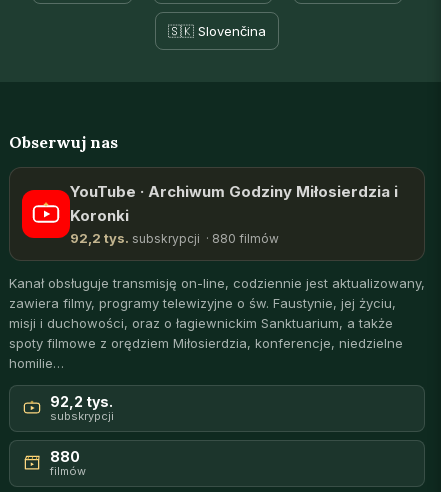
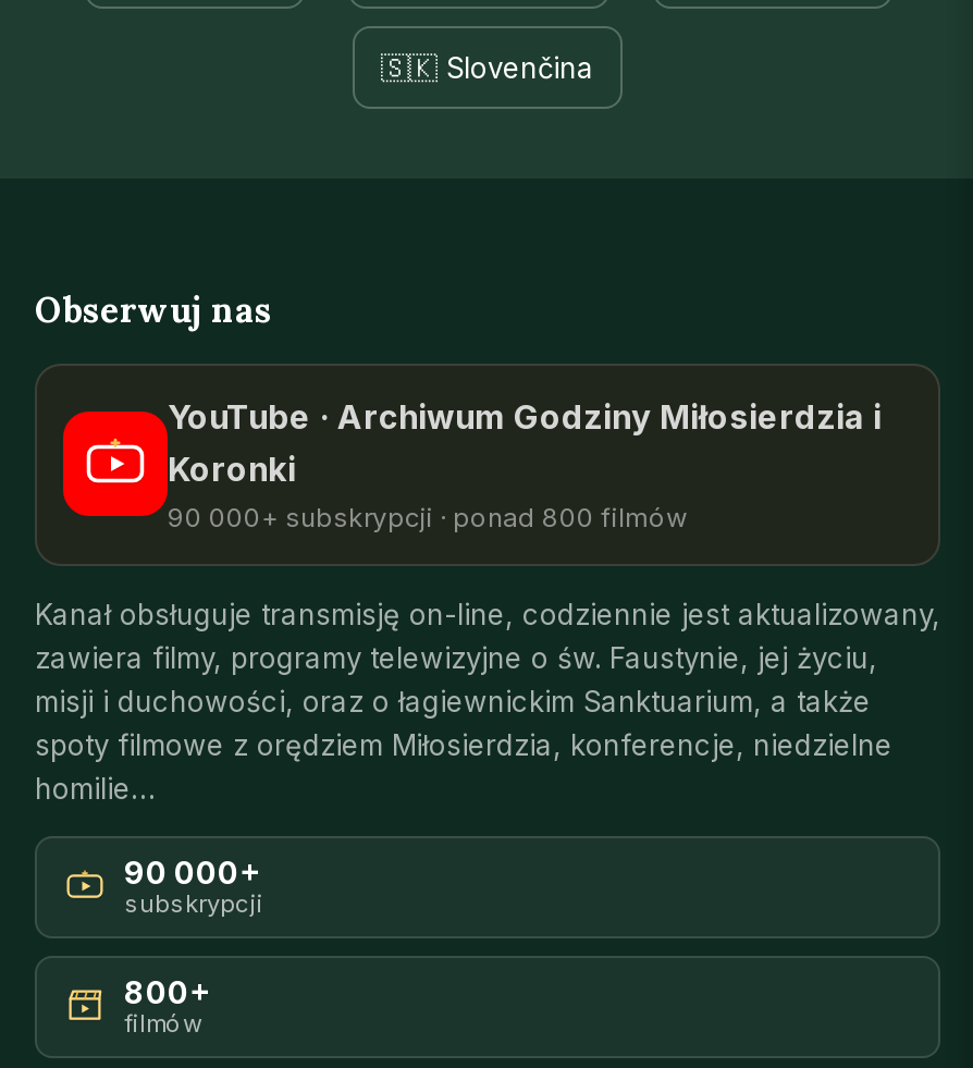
- 92,2 tys. subskrypcji · 880 filmów
+ 90 000+ subskrypcji · ponad 800 filmów

- 92,2 tys.
+ 90 000+

- 880
+ 800+
